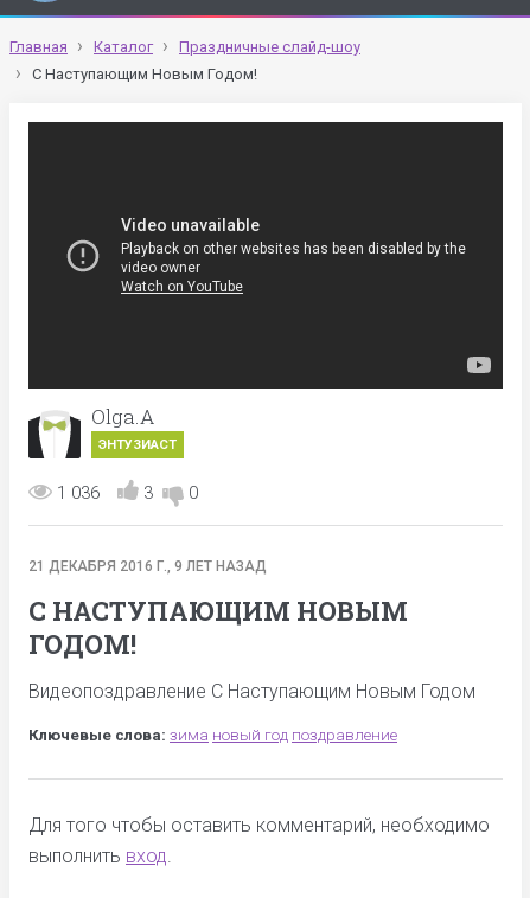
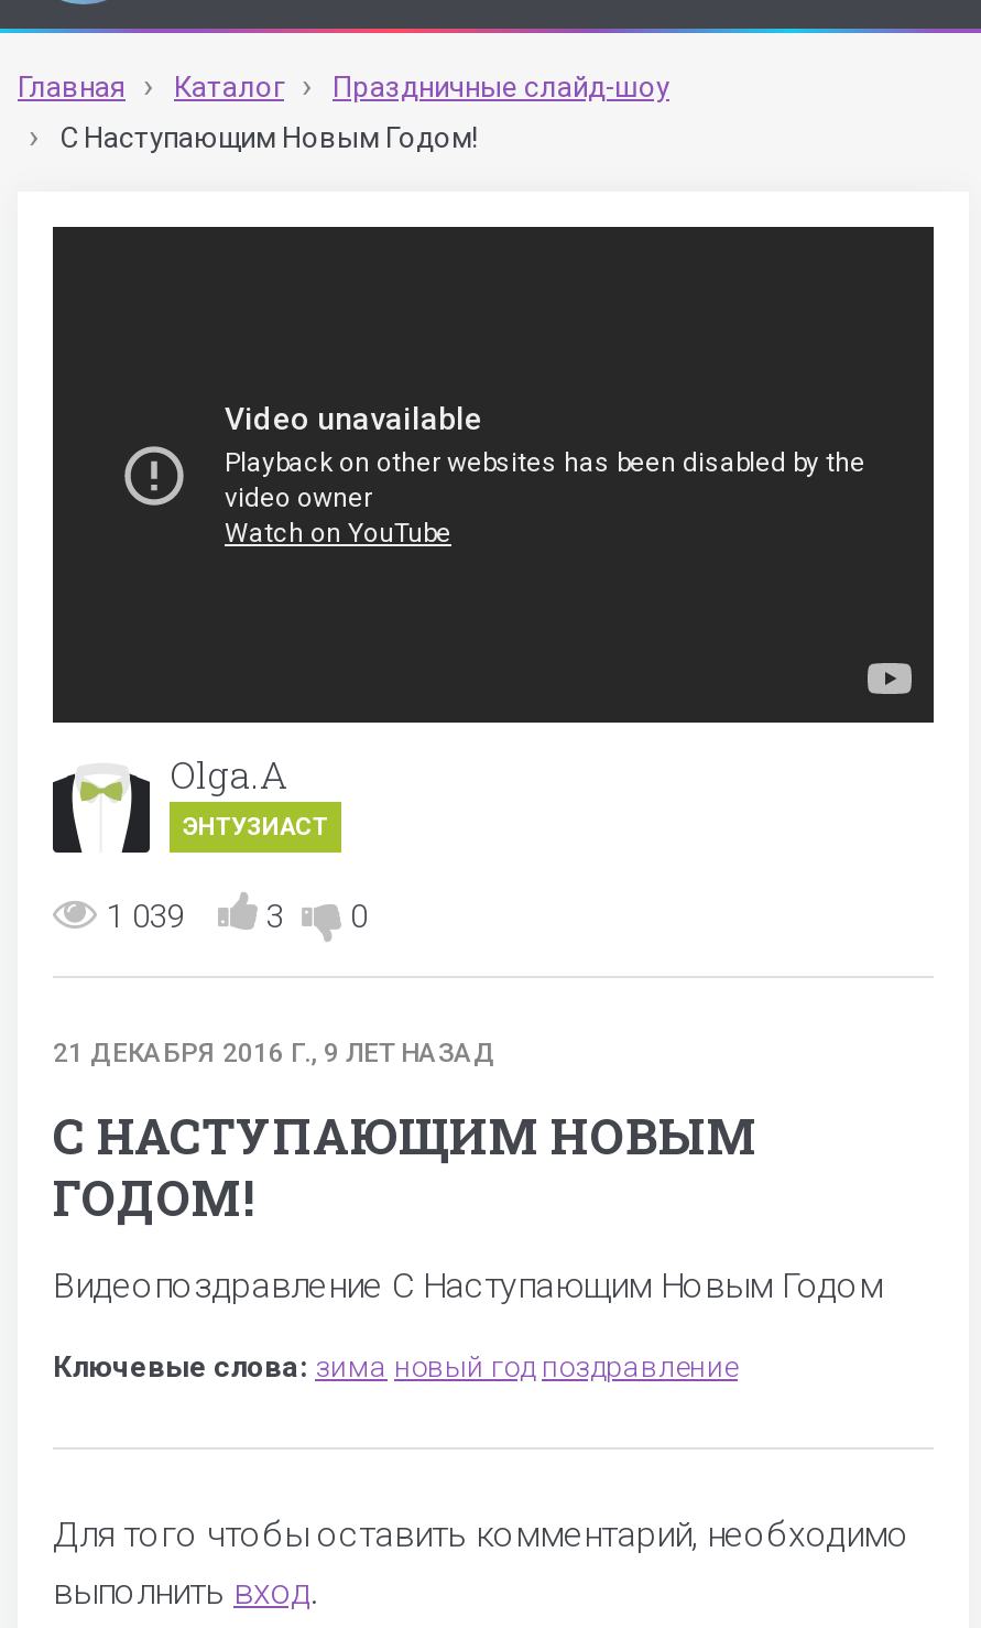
- 1 036
+ 1 039
